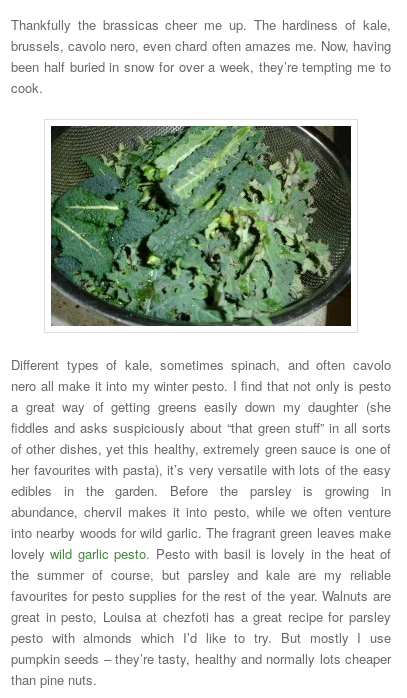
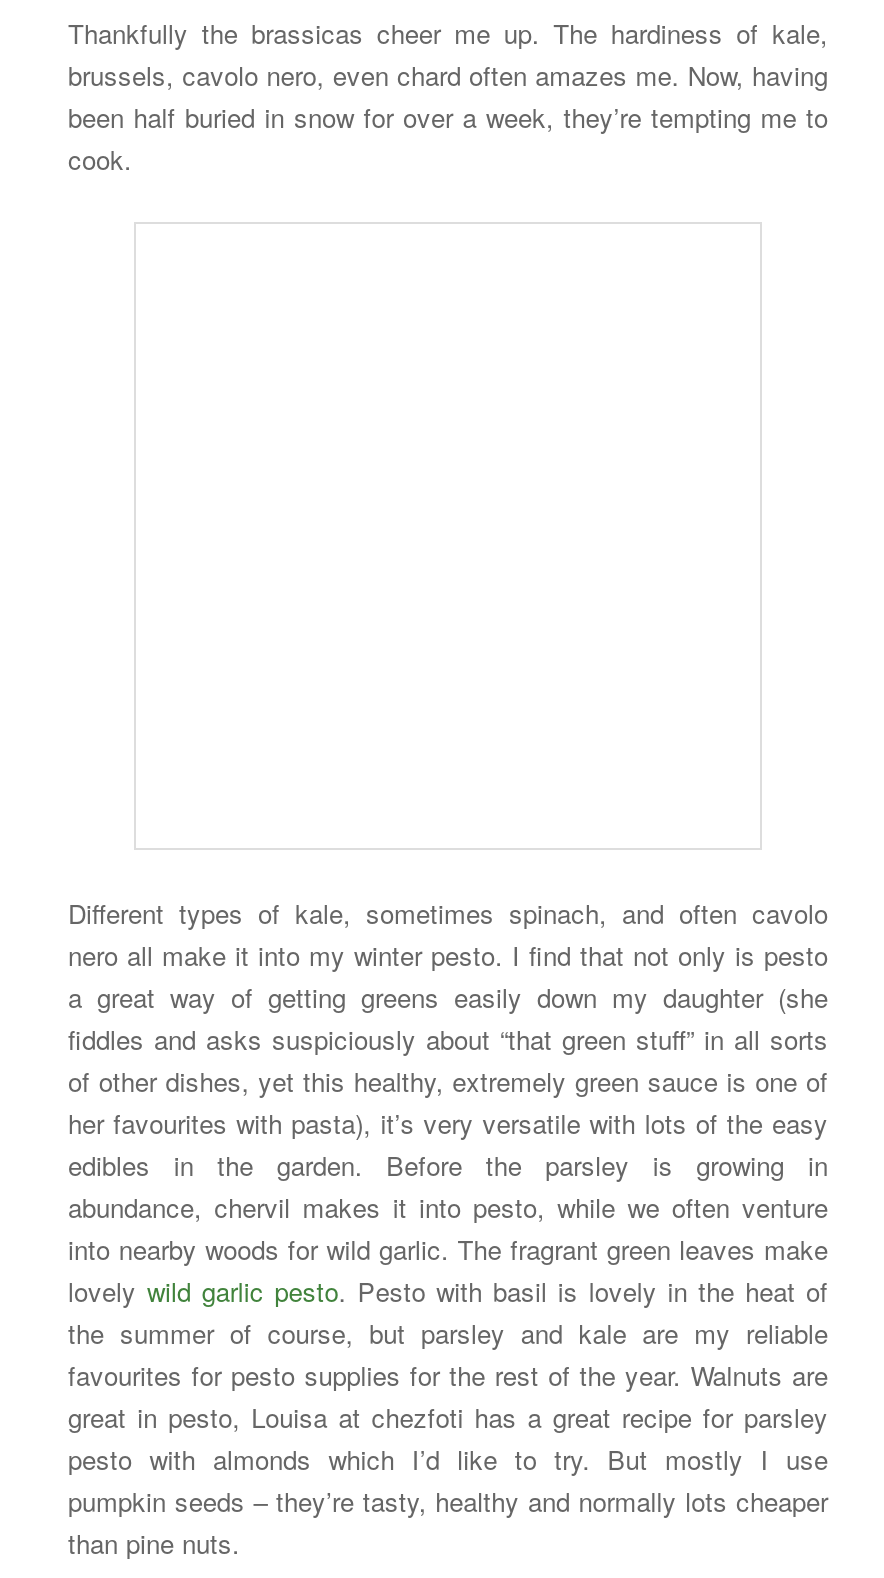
- [image]
